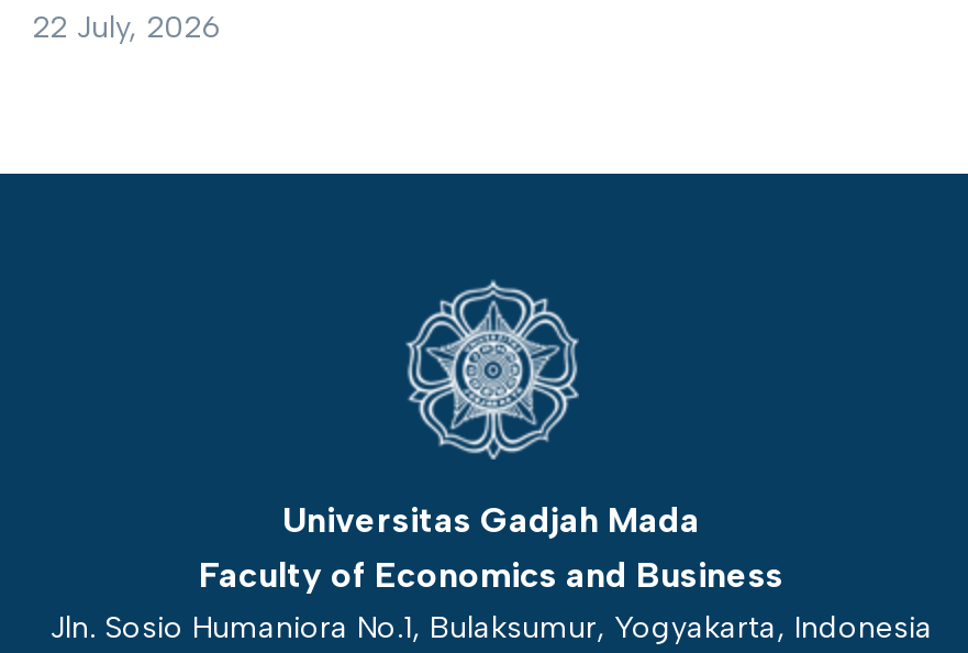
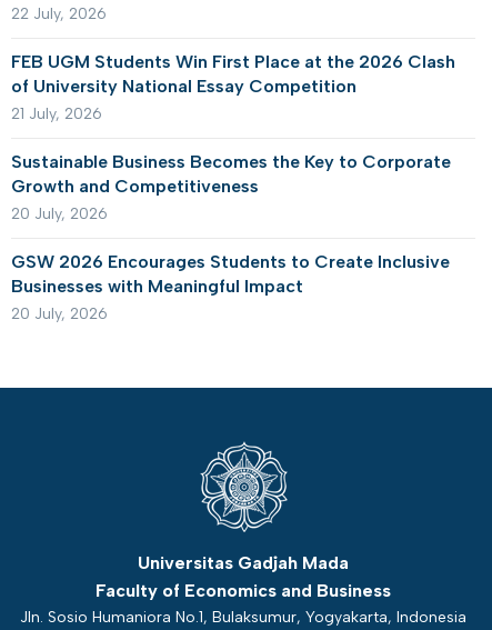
+ FEB UGM Students Win First Place at the 2026 Clash
+ of University National Essay Competition
+ 21 July, 2026
+ Sustainable Business Becomes the Key to Corporate
+ Growth and Competitiveness
+ 20 July, 2026
+ GSW 2026 Encourages Students to Create Inclusive
+ Businesses with Meaningful Impact
+ 20 July, 2026
